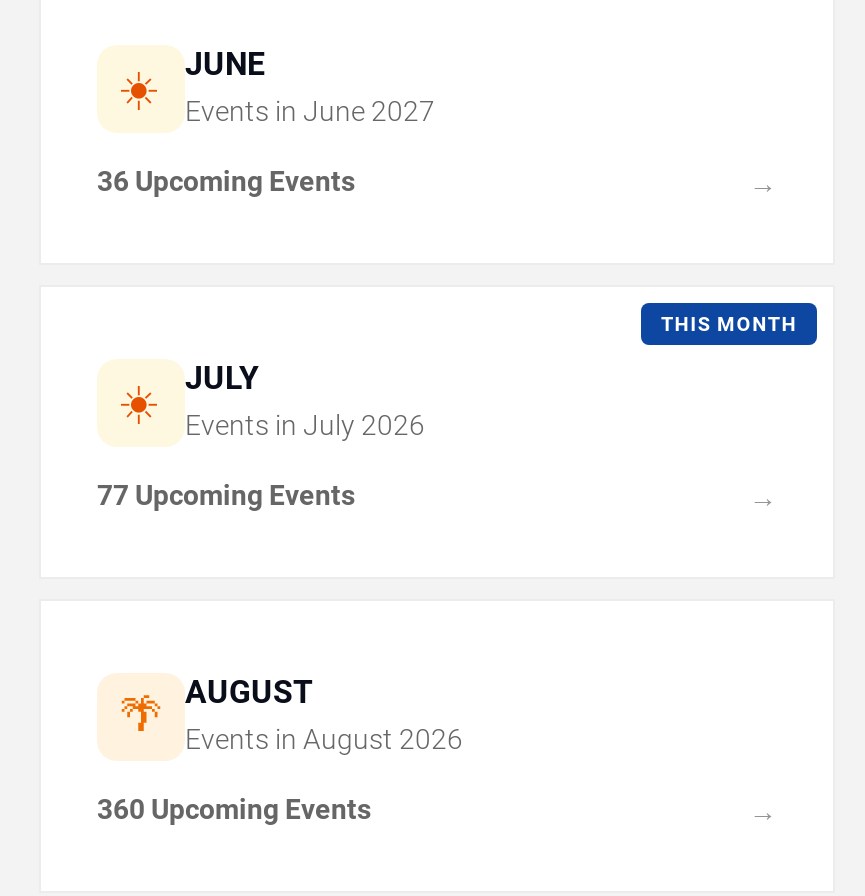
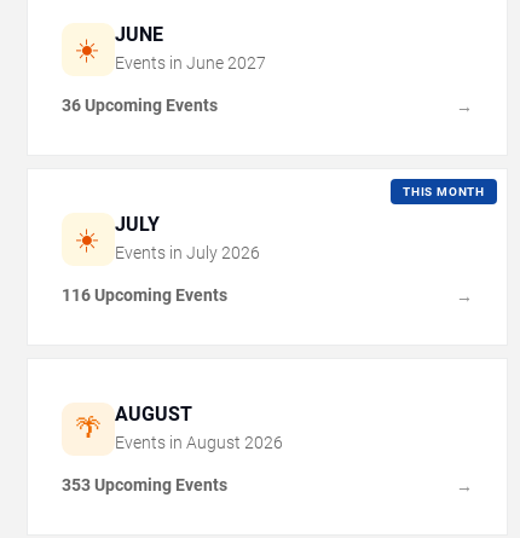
- 77 Upcoming Events
+ 116 Upcoming Events

- 360 Upcoming Events
+ 353 Upcoming Events
